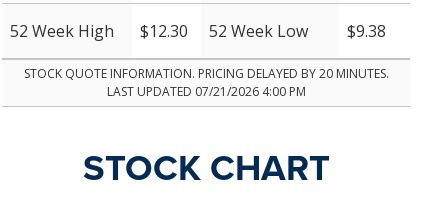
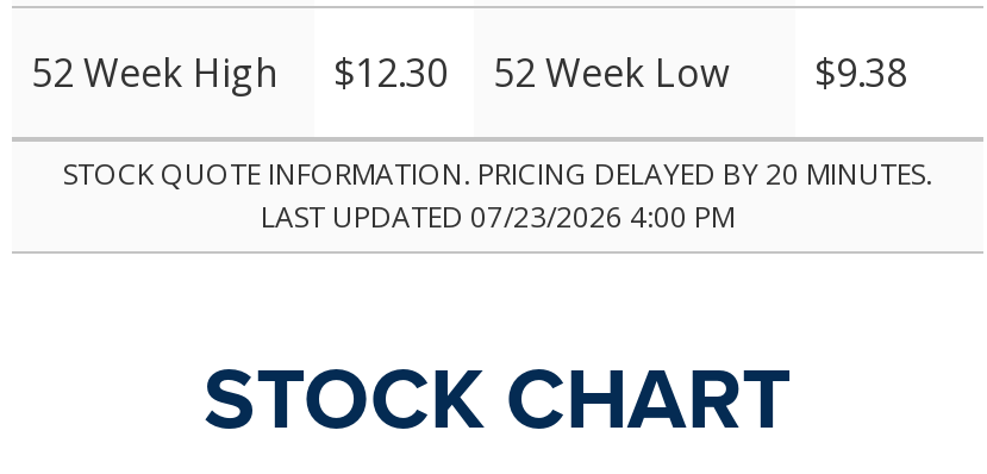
- LAST UPDATED 07/21/2026 4:00 PM
+ LAST UPDATED 07/23/2026 4:00 PM
